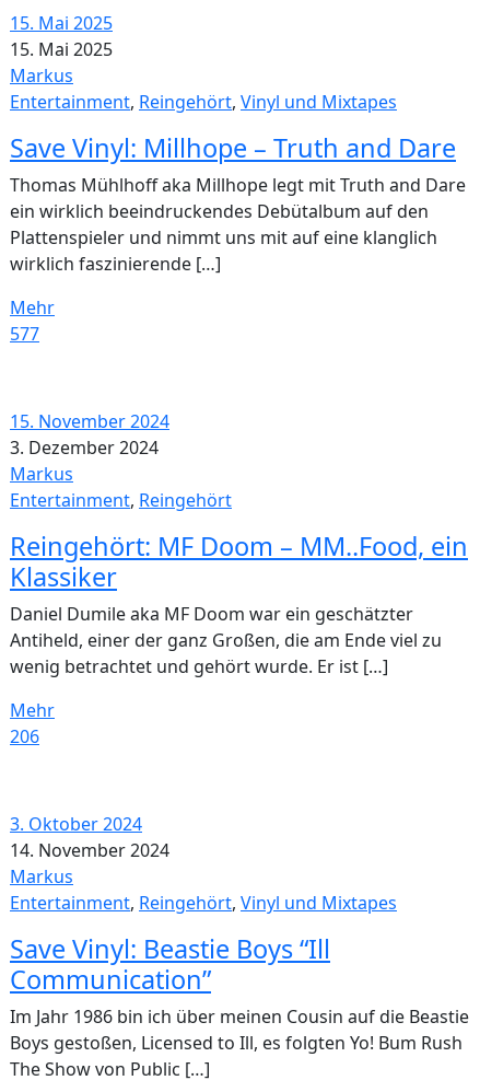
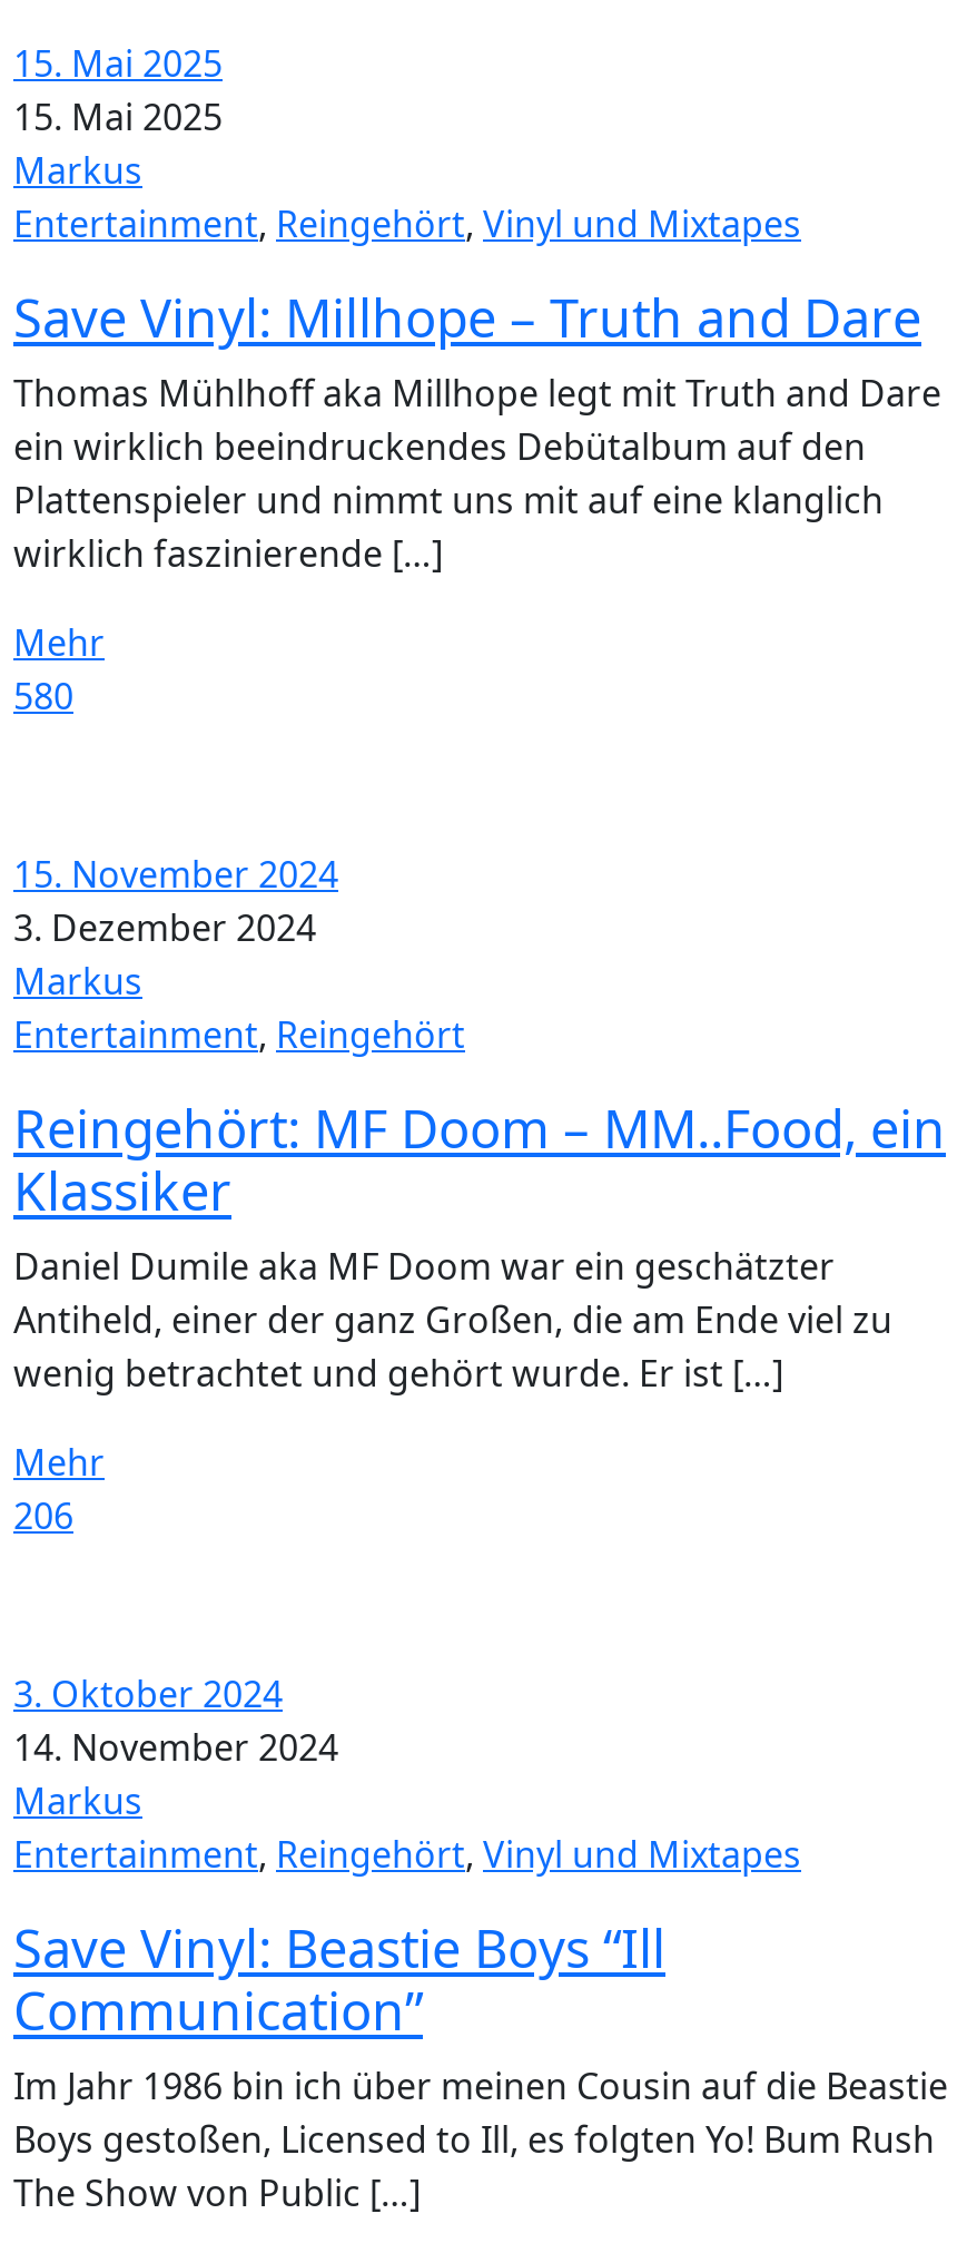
- 577
+ 580
